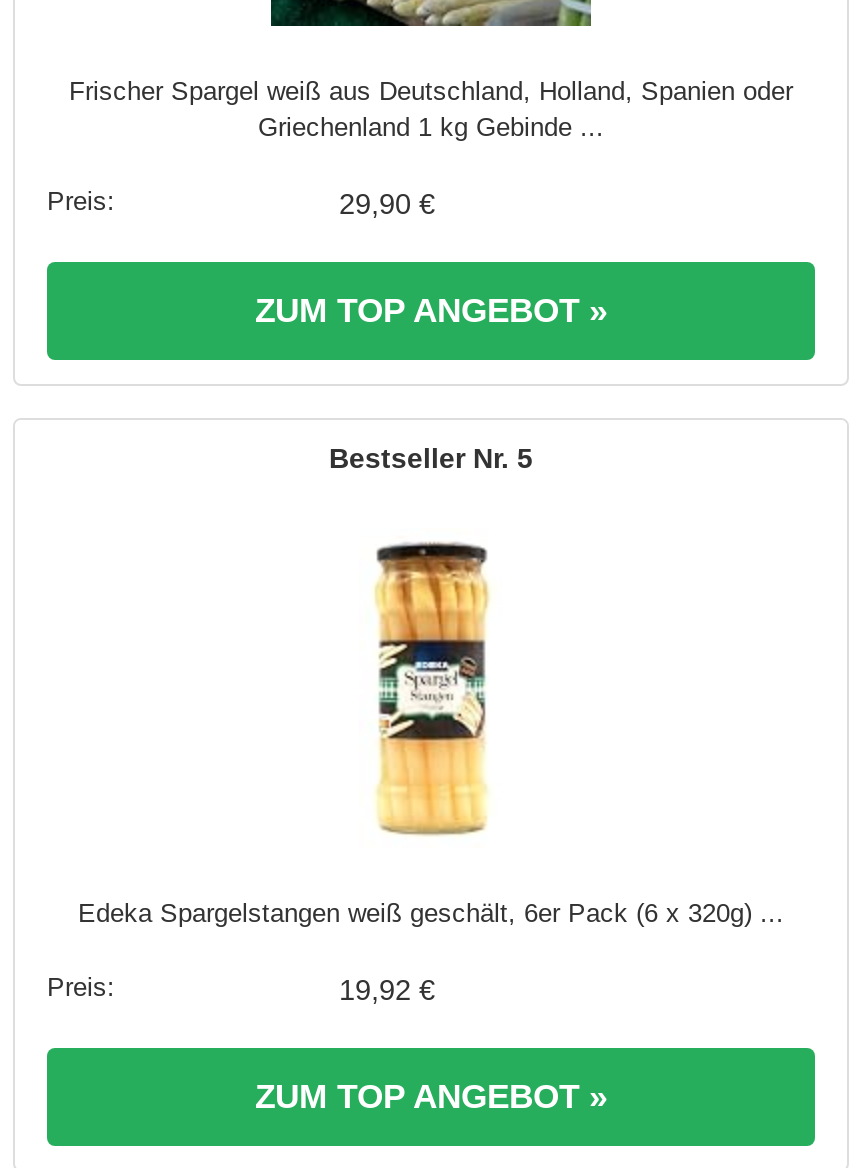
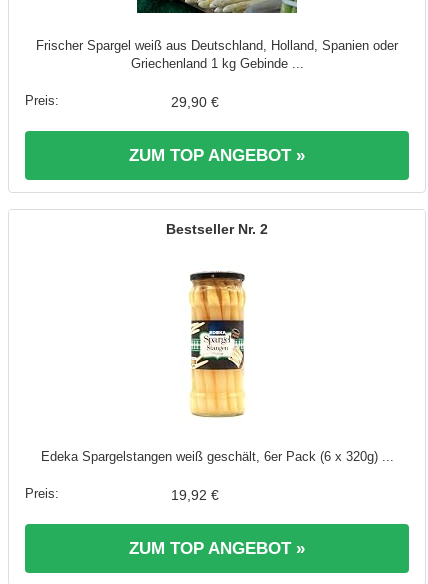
- 5
+ 2
